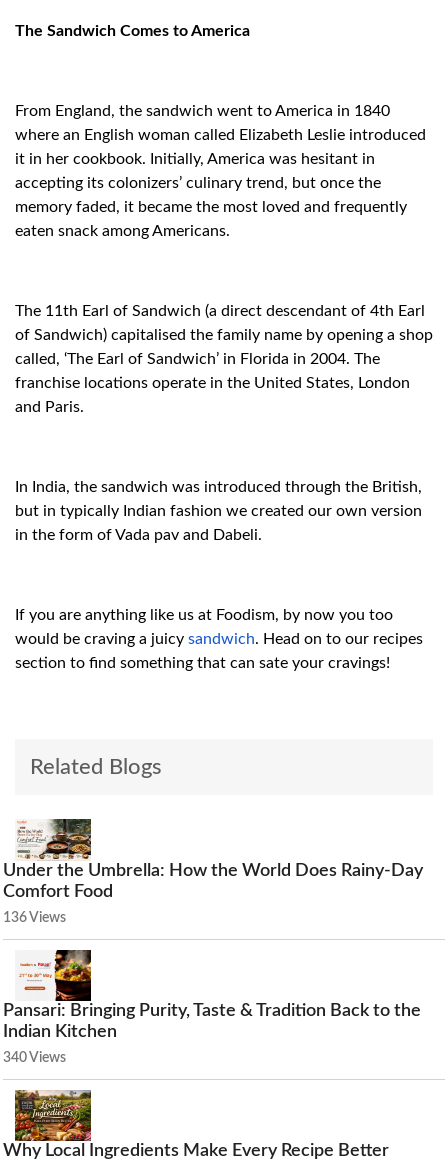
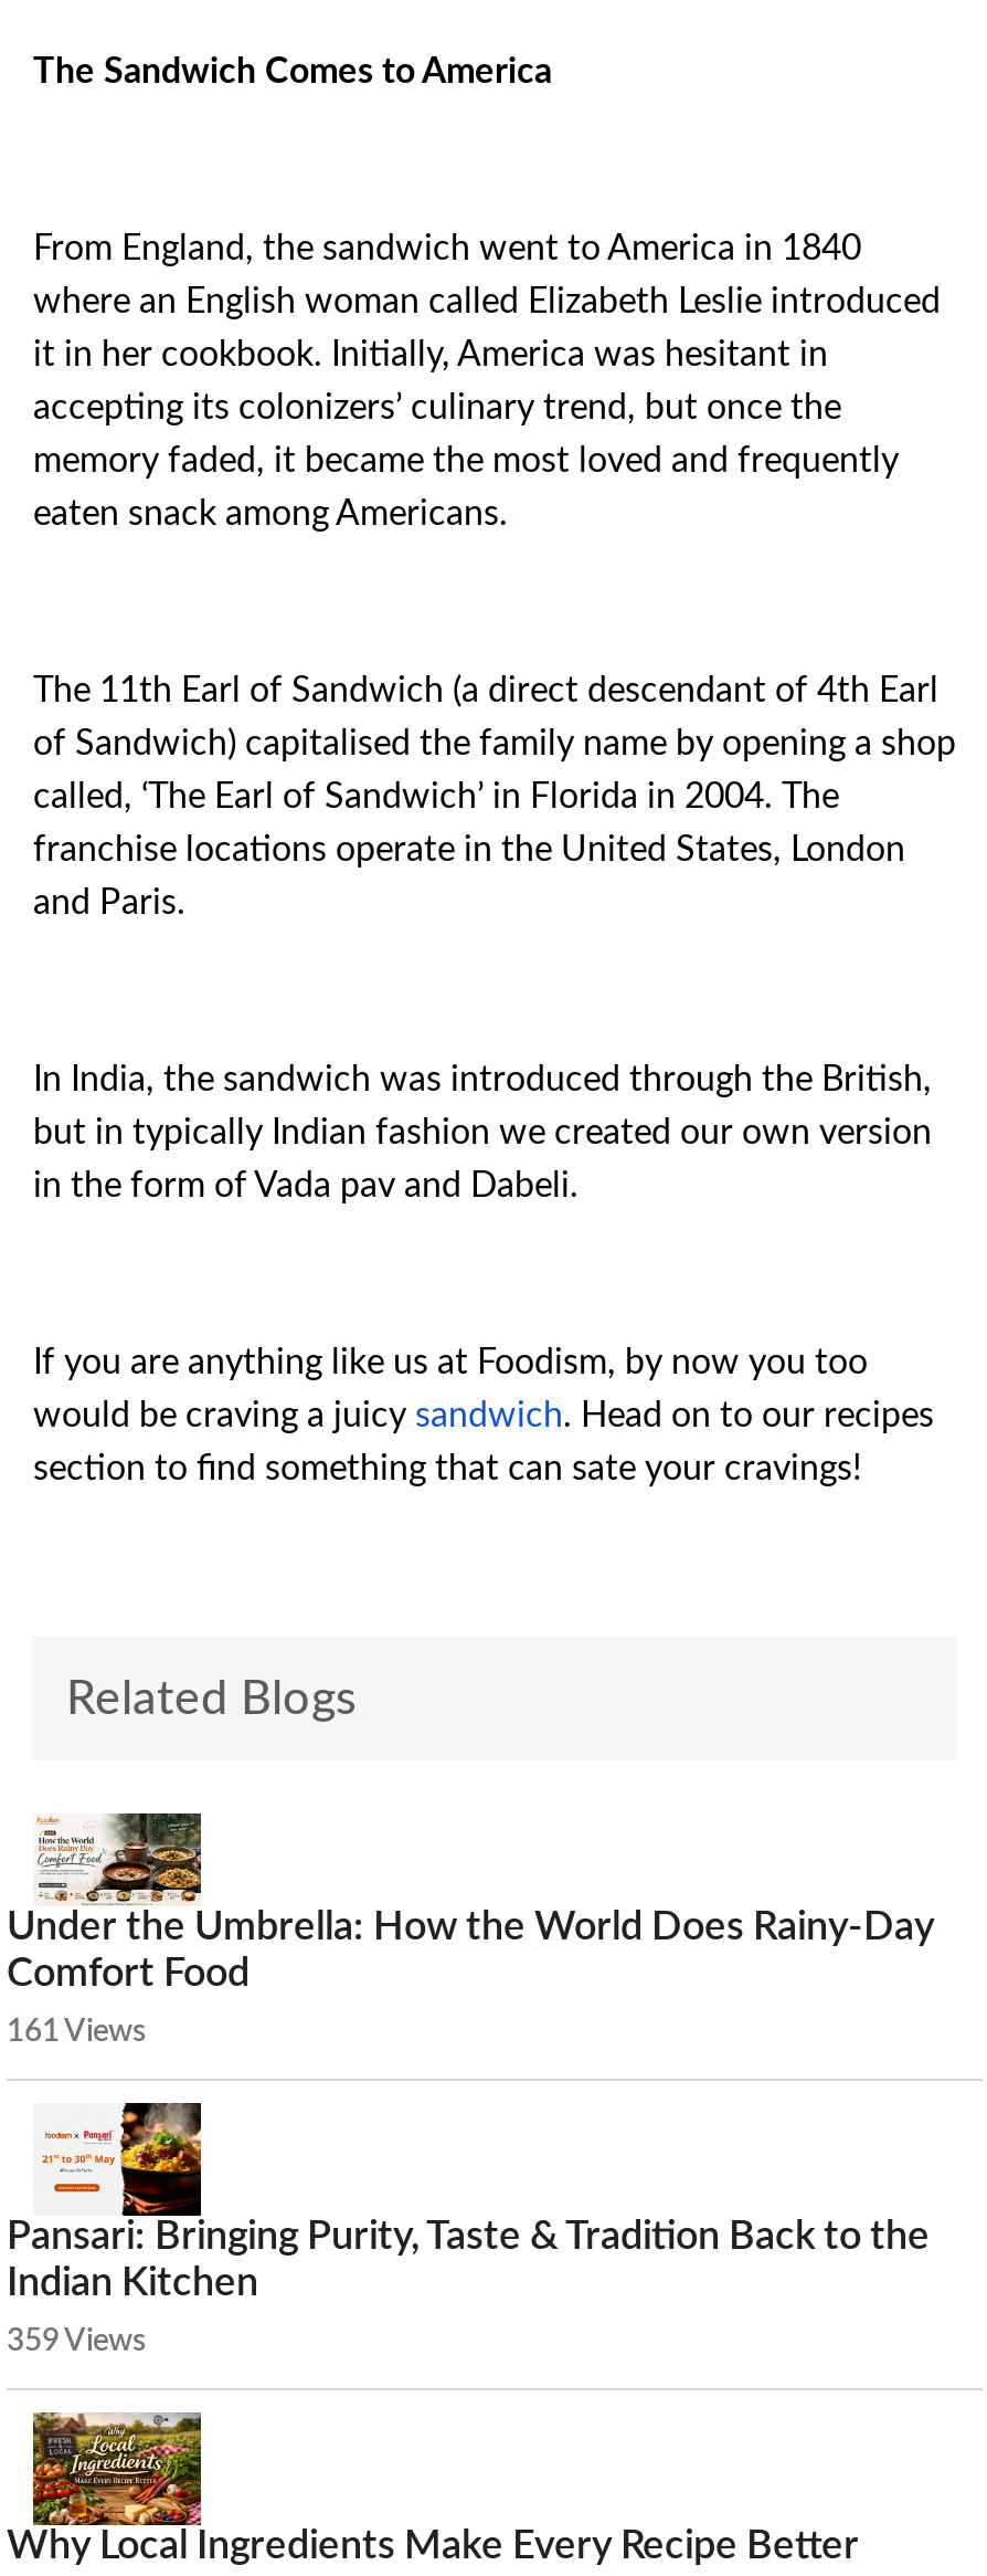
- 136 Views
+ 161 Views

- 340 Views
+ 359 Views
